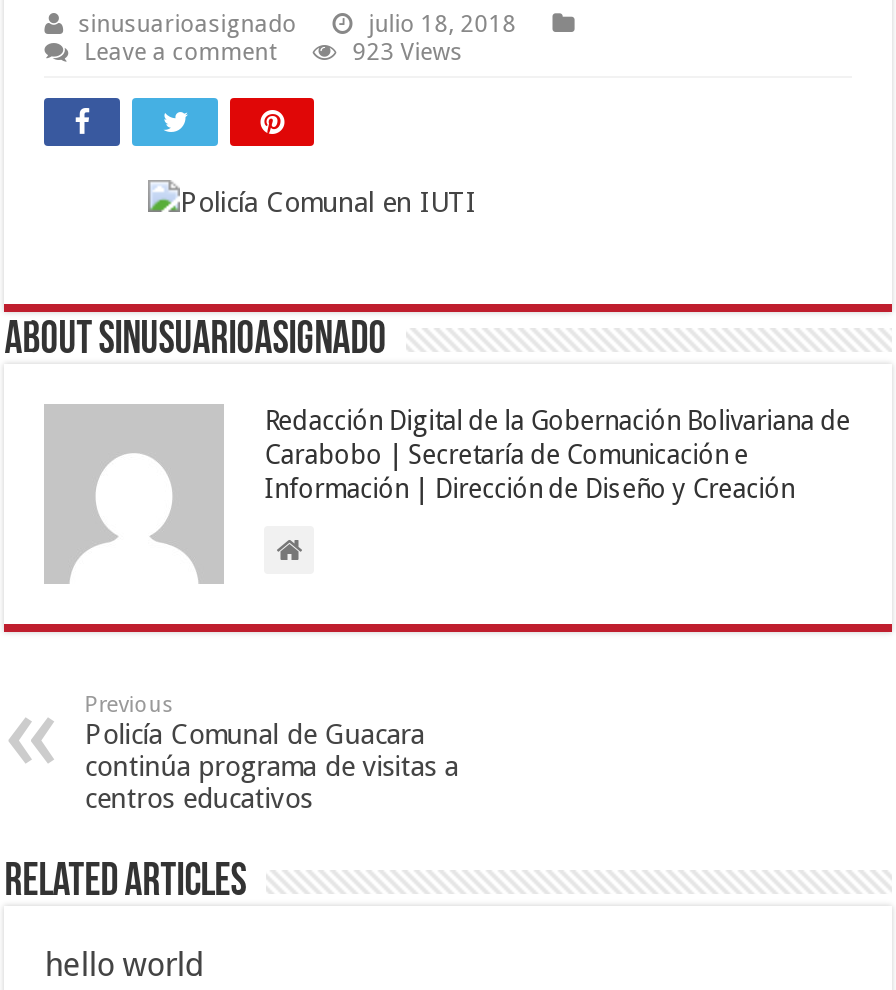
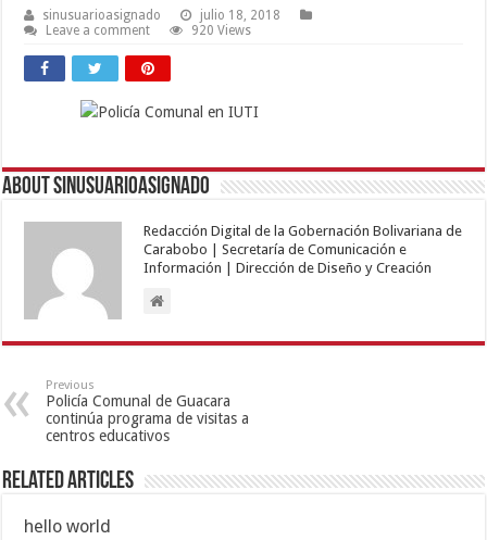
- 923 Views
+ 920 Views
